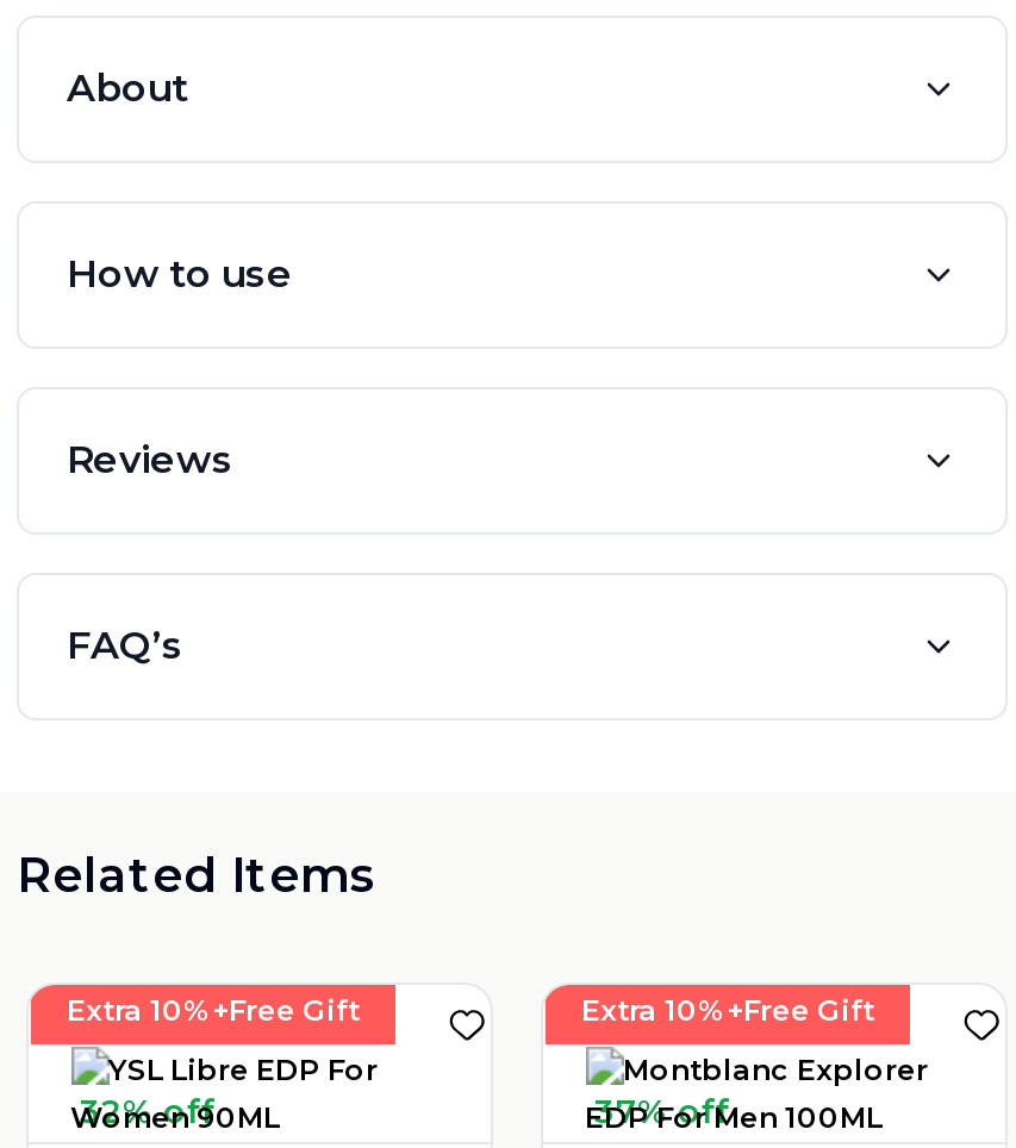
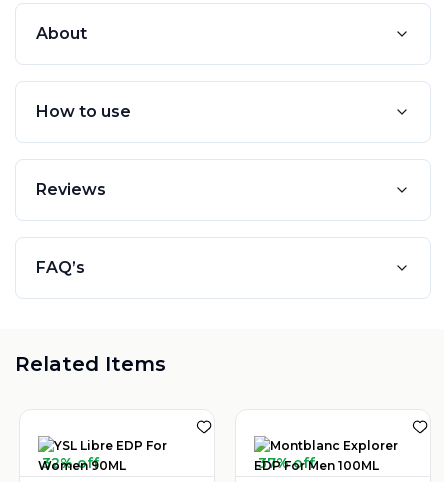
- Extra 10%+Free Gift

- Extra 10%+Free Gift
